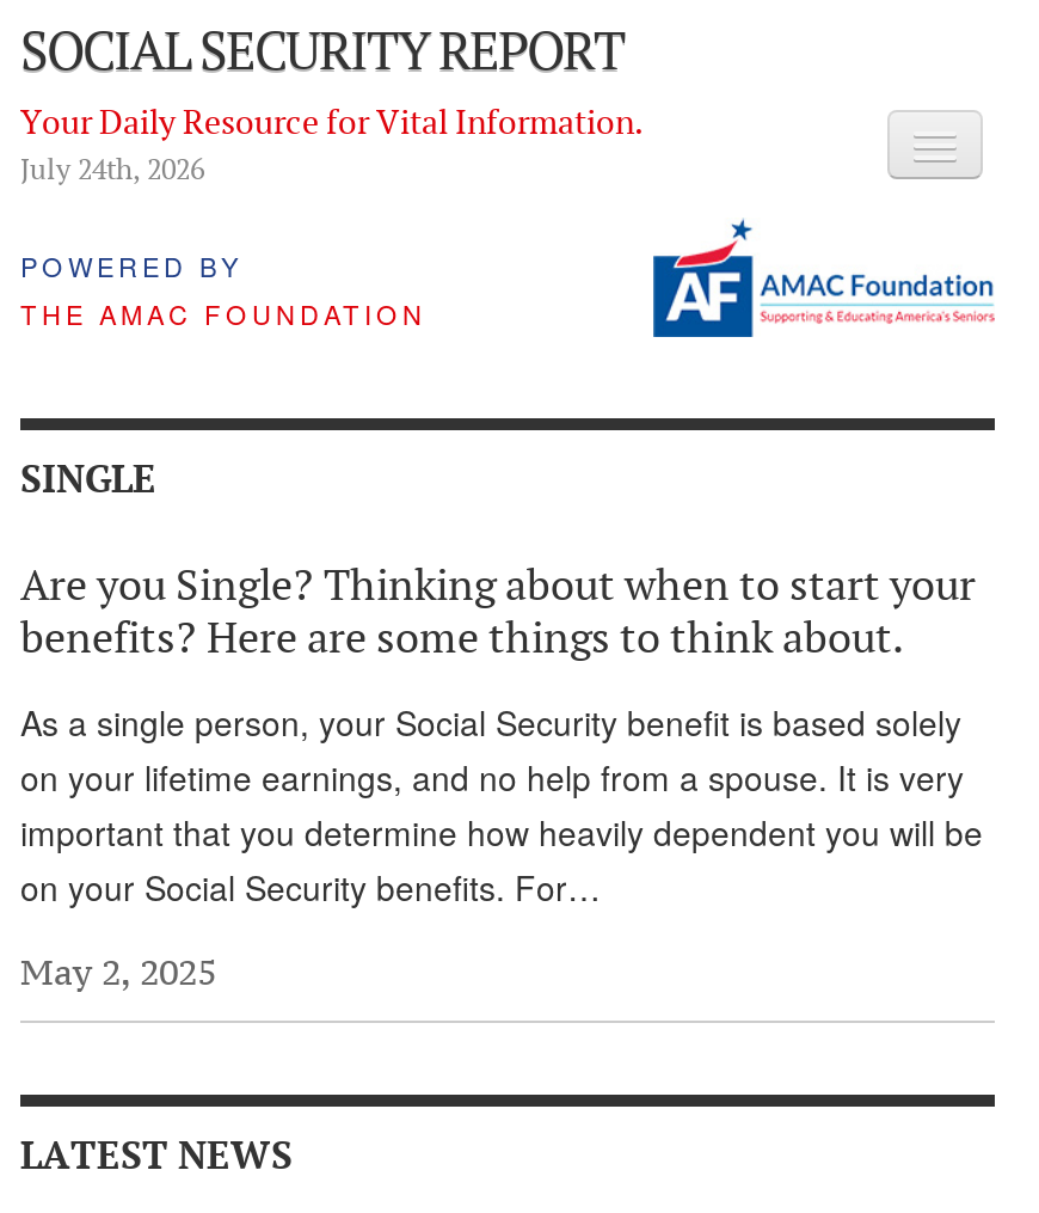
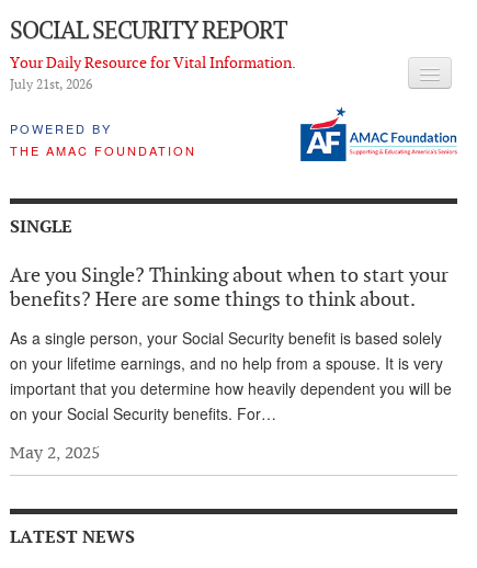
- July 24th, 2026
+ July 21st, 2026
